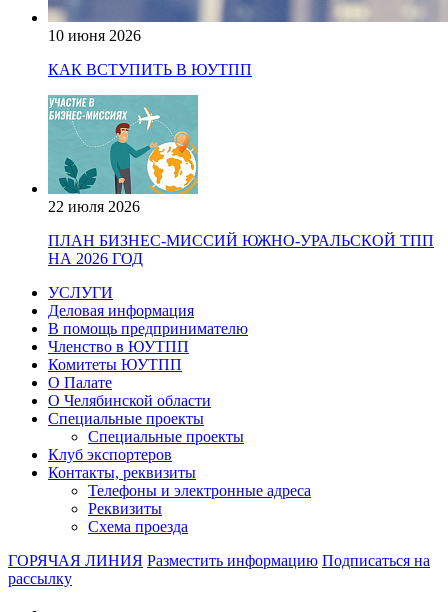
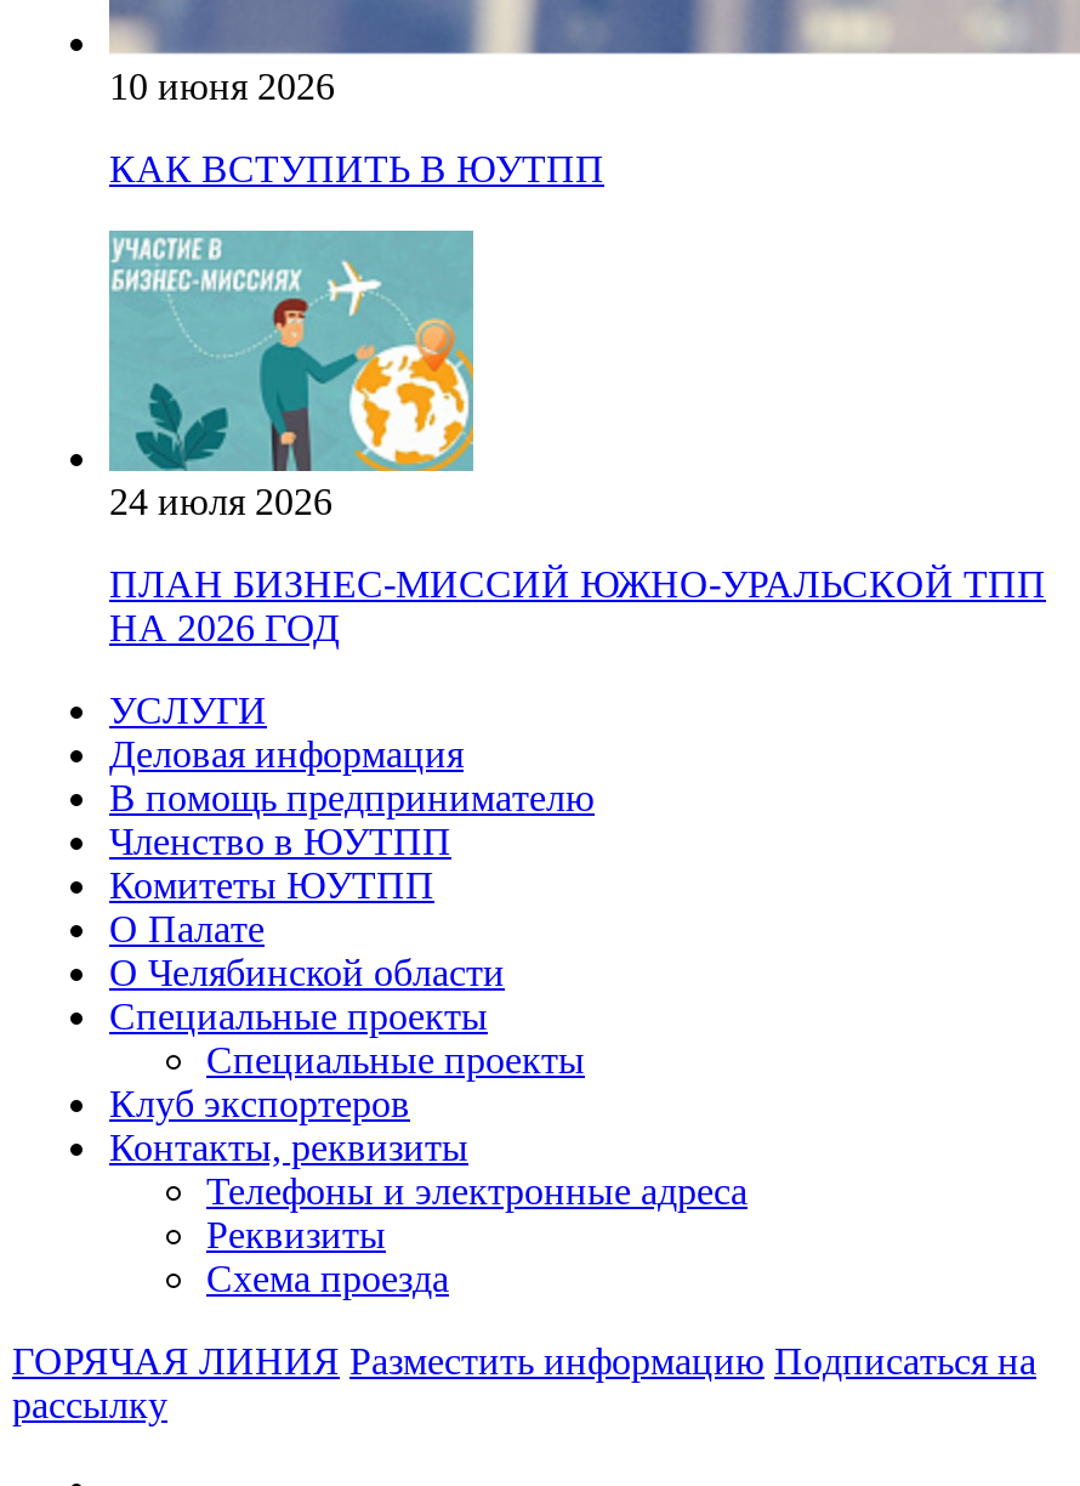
- 22 июля 2026
+ 24 июля 2026
